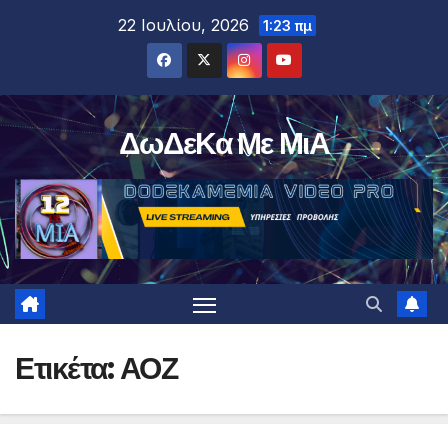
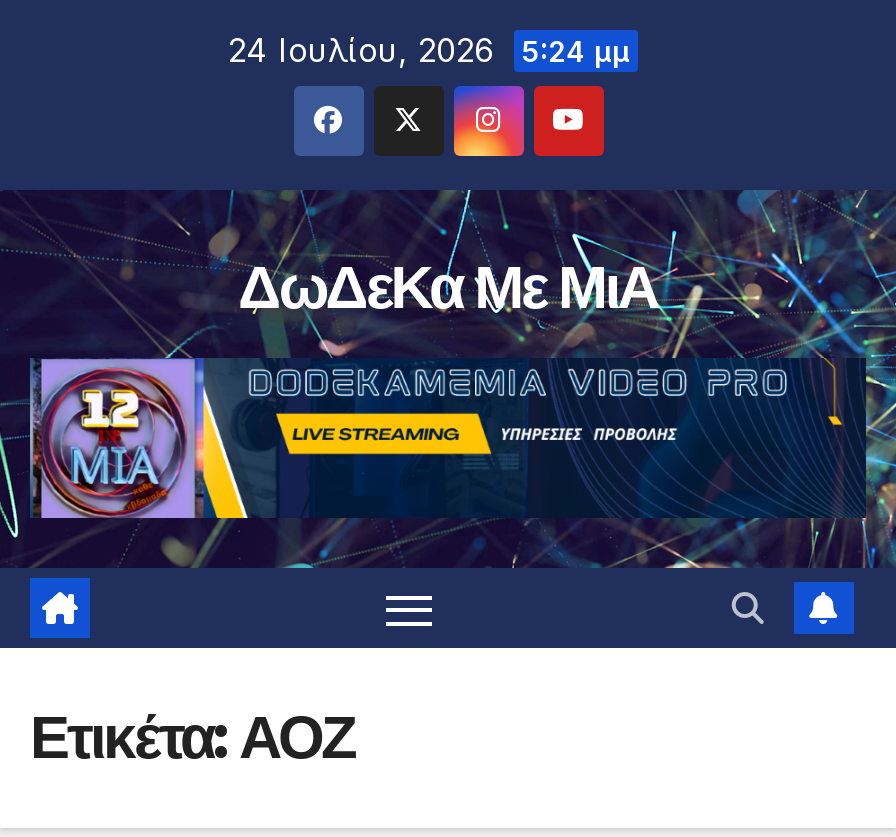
- 22 Ιουλίου, 2026 1:23 πμ
+ 24 Ιουλίου, 2026 5:24 μμ
